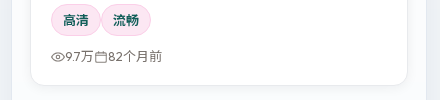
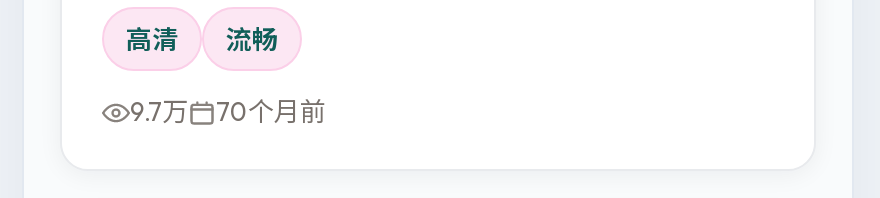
- 9.7万 82个月前
+ 9.7万 70个月前
